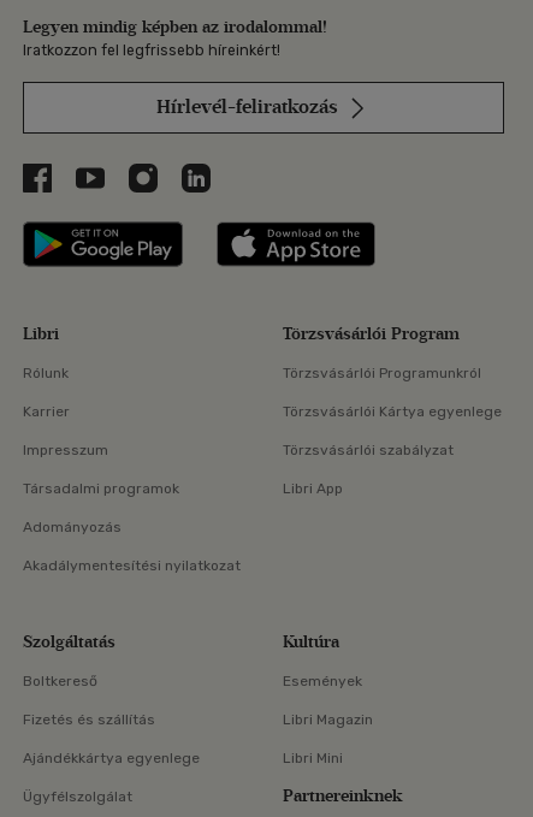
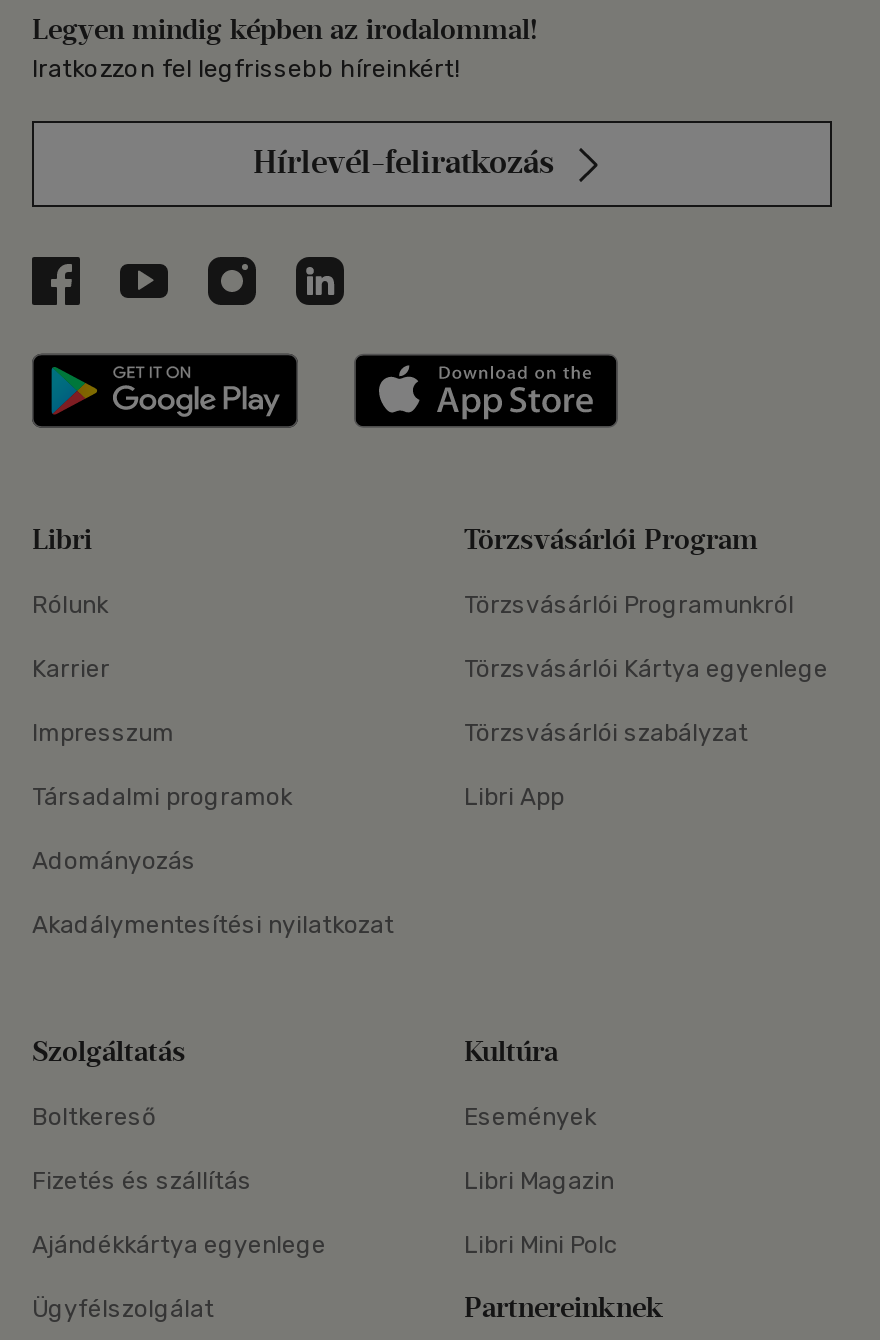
- Libri Mini
+ Libri Mini Polc
